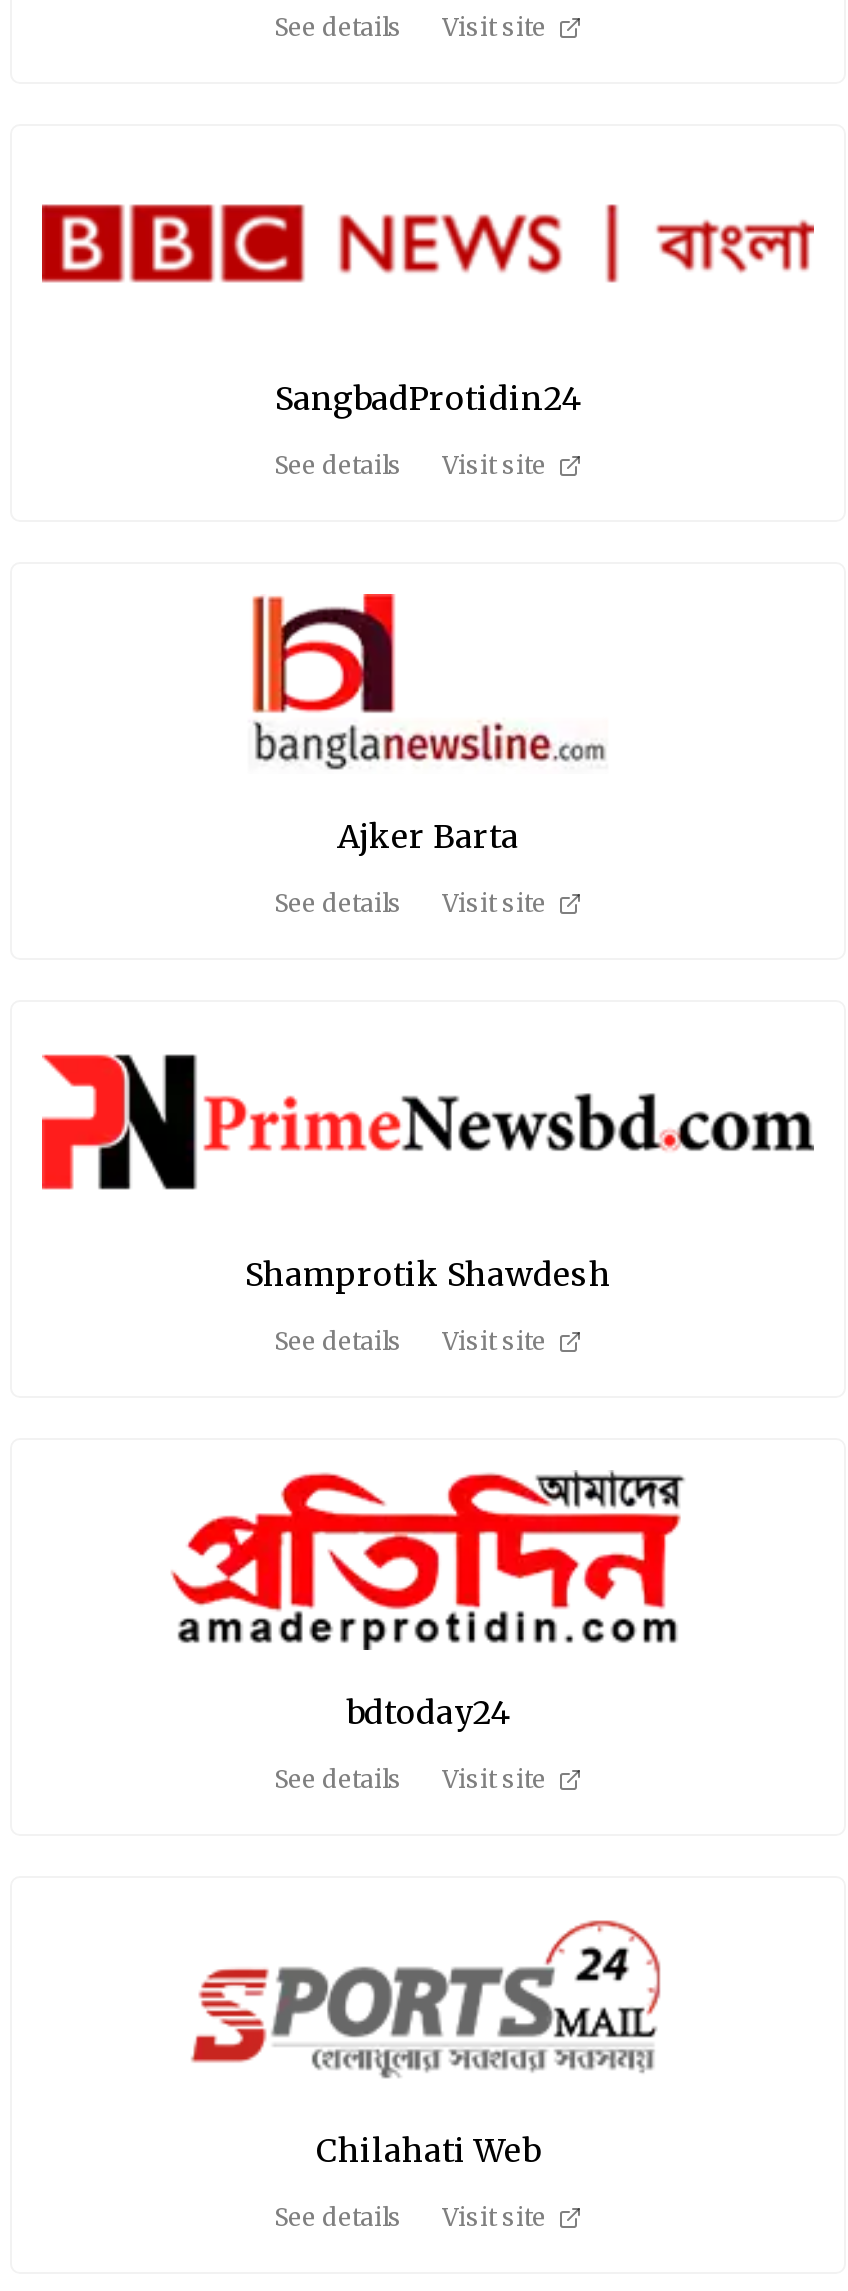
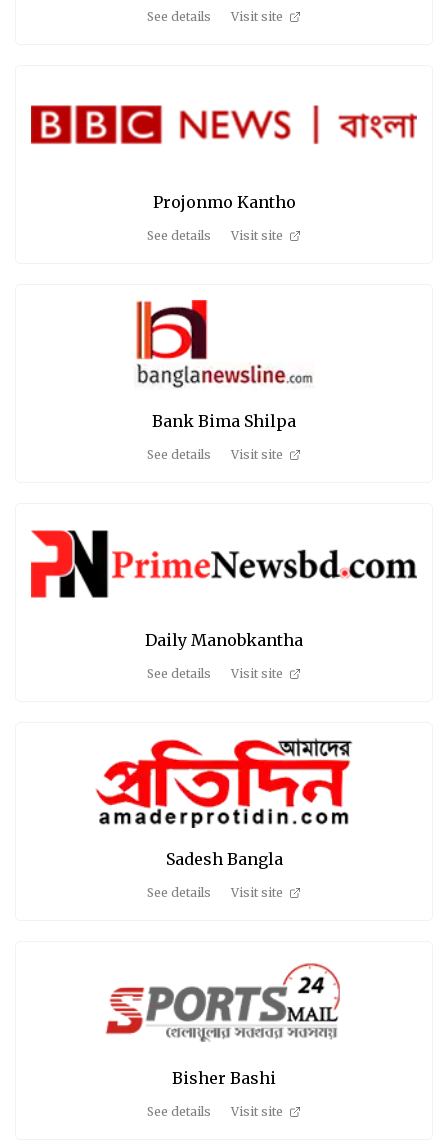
- SangbadProtidin24
+ Projonmo Kantho

- Ajker Barta
+ Bank Bima Shilpa

- Shamprotik Shawdesh
+ Daily Manobkantha

- bdtoday24
+ Sadesh Bangla

- Chilahati Web
+ Bisher Bashi
